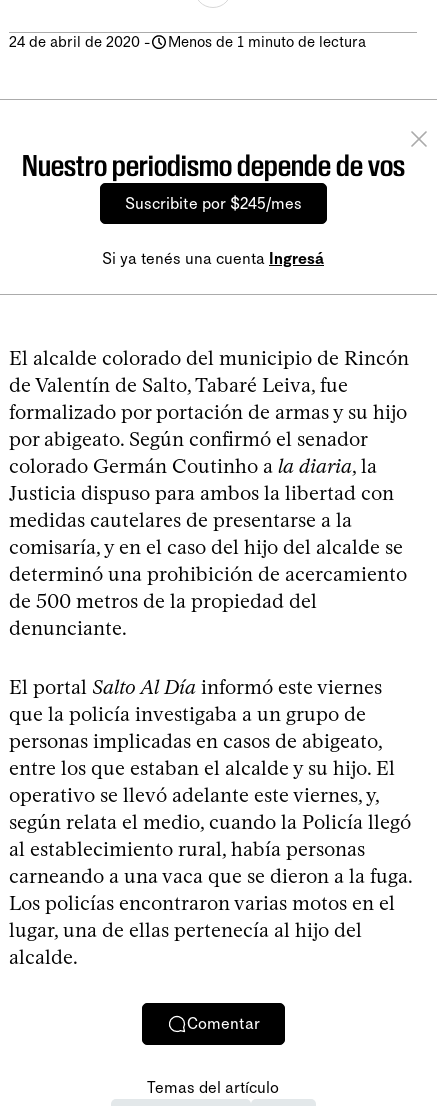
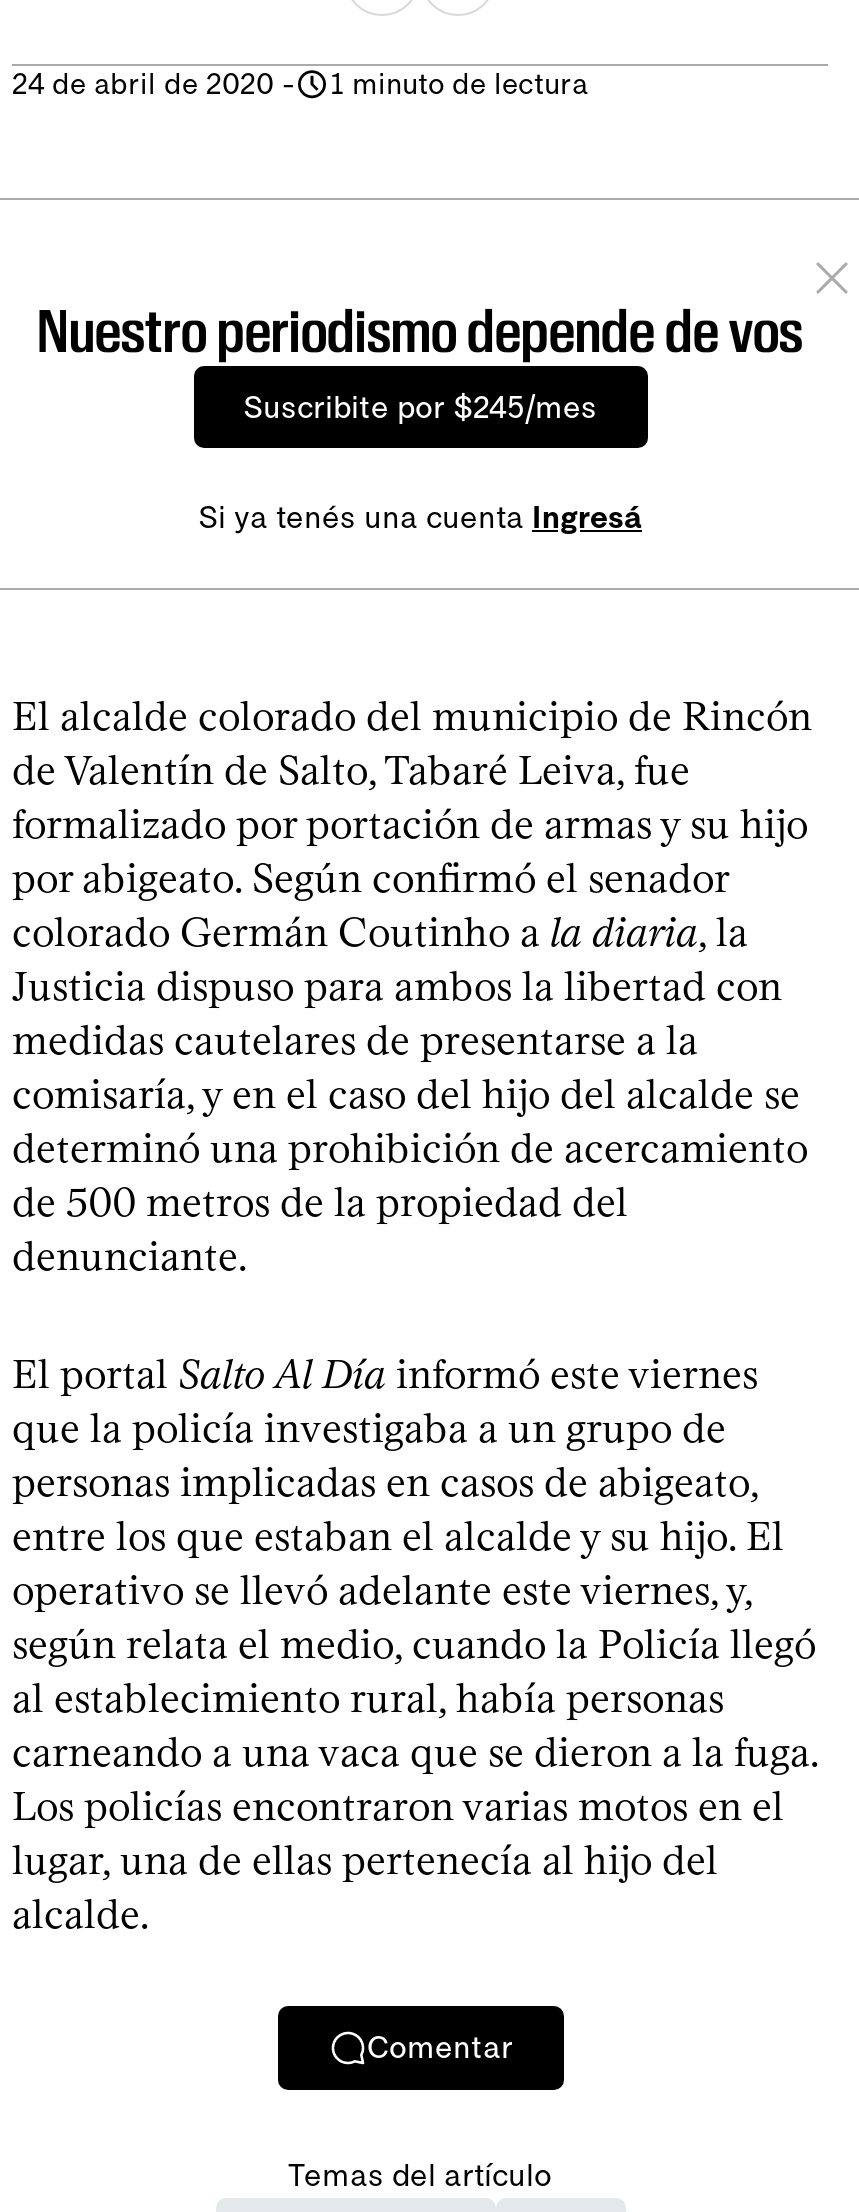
- Menos de 1 minuto de lectura
+ 1 minuto de lectura
